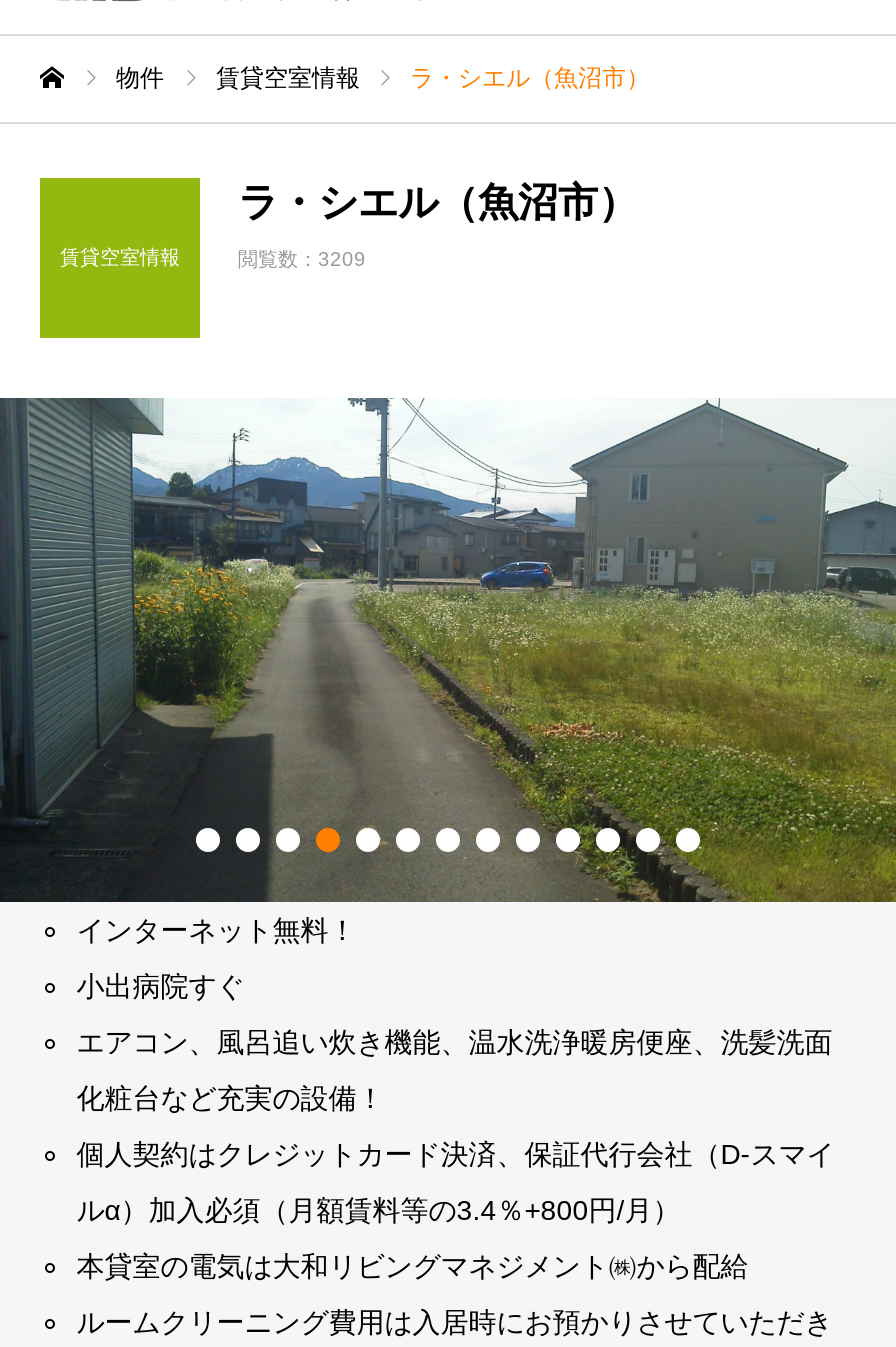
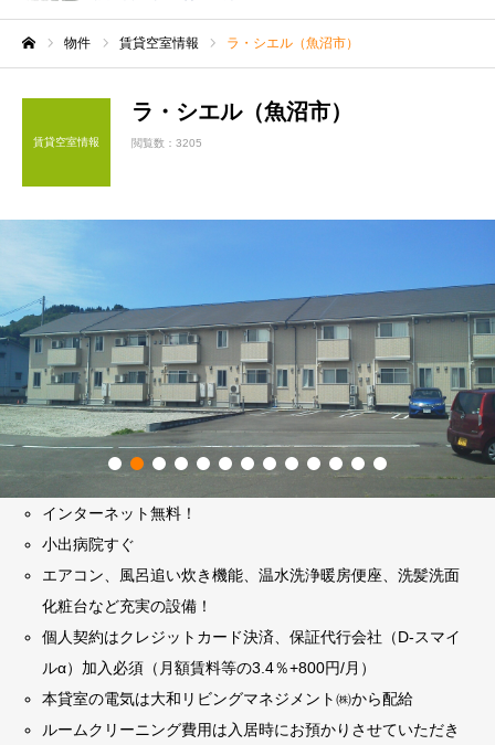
- 閲覧数：3209
+ 閲覧数：3205

- [image]
+ [image]
